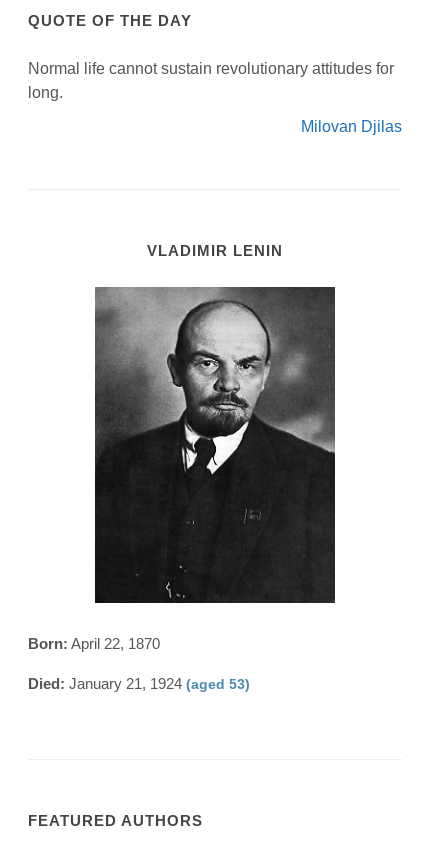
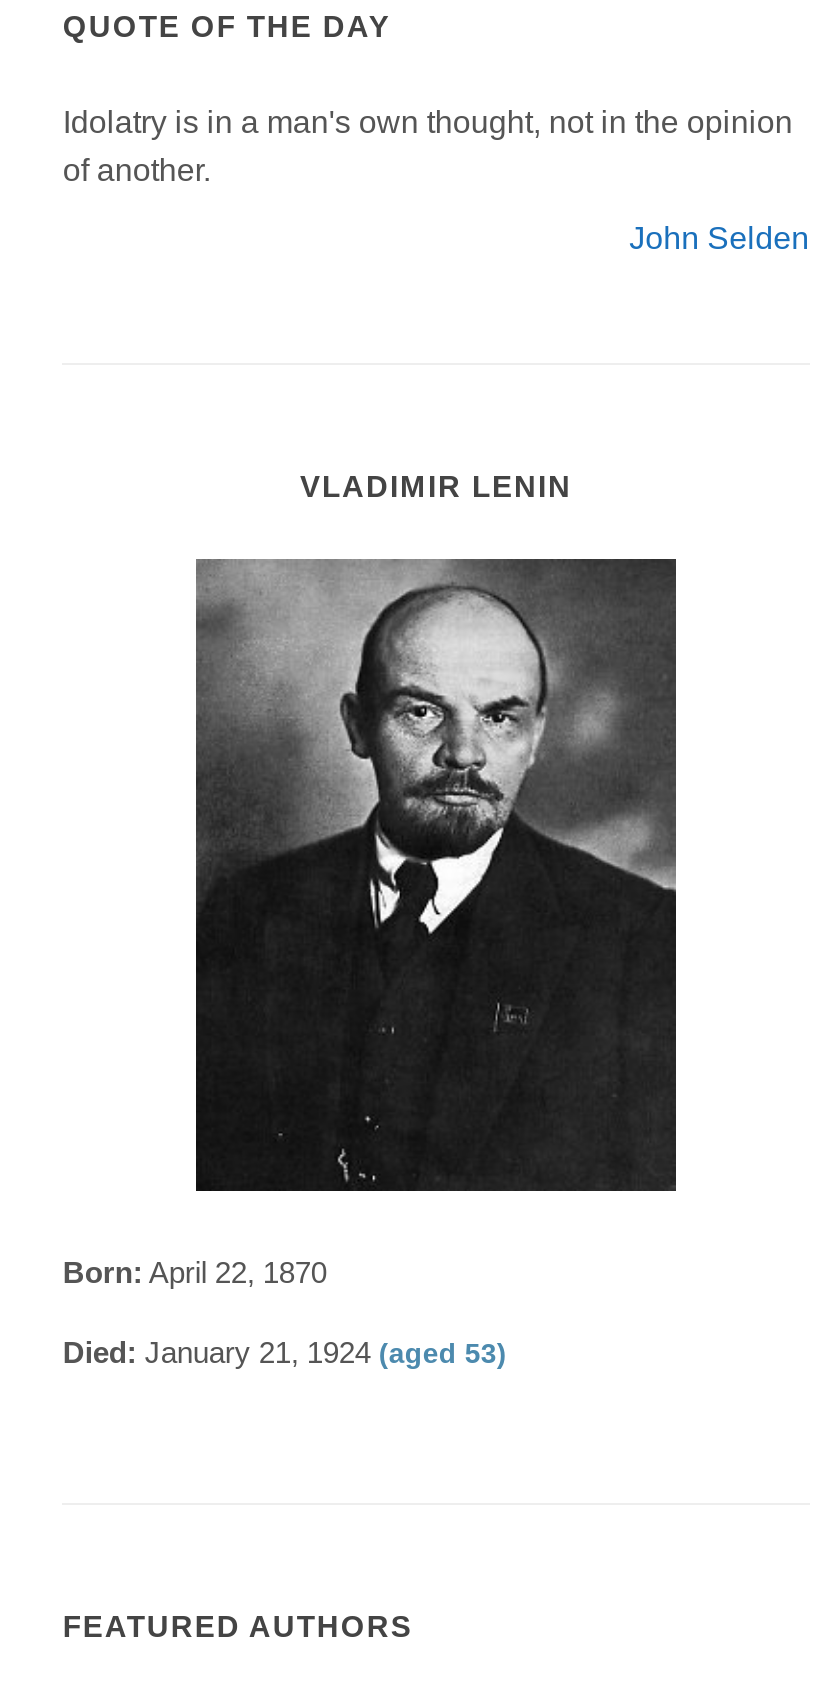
- Normal life cannot sustain revolutionary attitudes for
- long.
+ Idolatry is in a man's own thought, not in the opinion
+ of another.

- Milovan Djilas
+ John Selden
